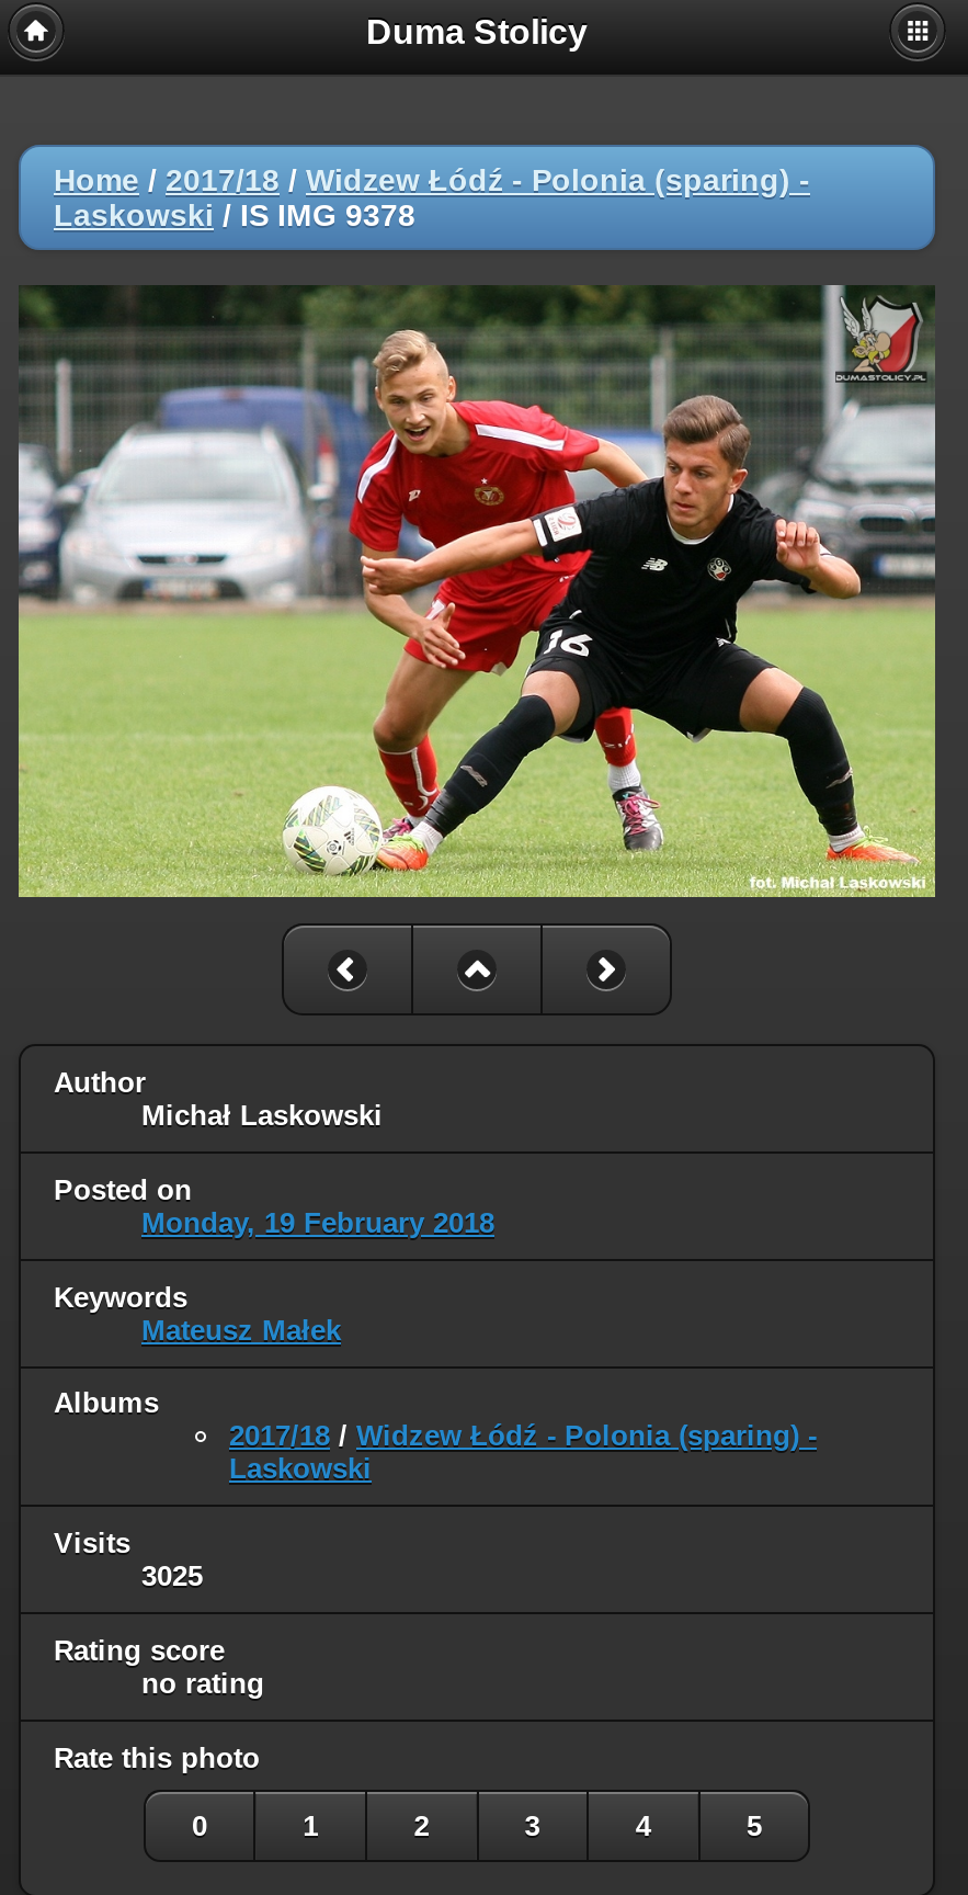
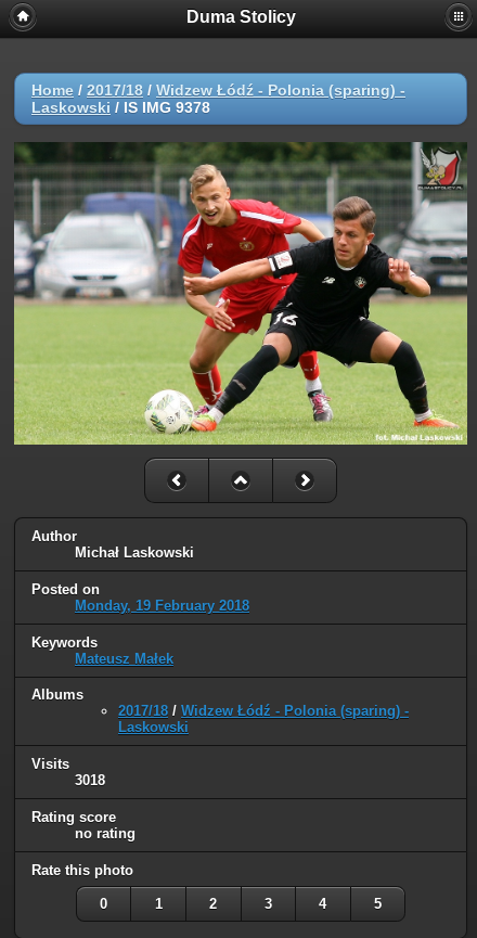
- 3025
+ 3018
